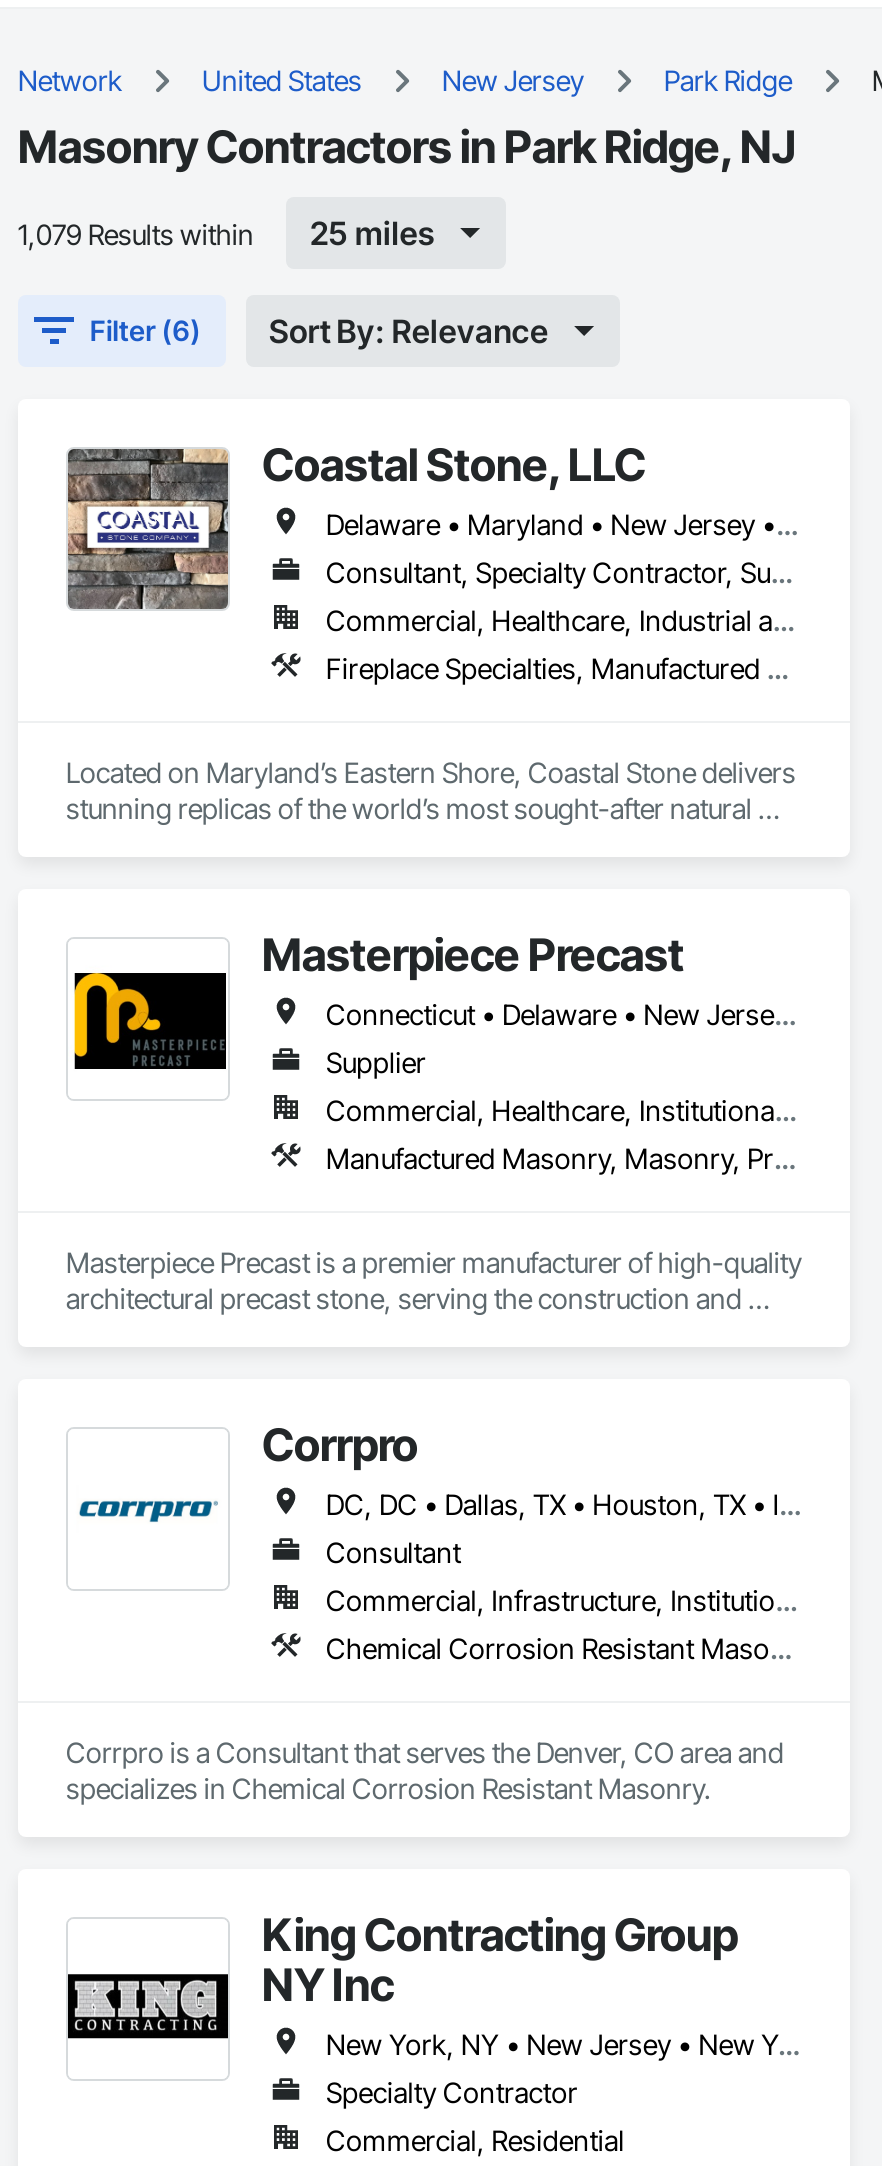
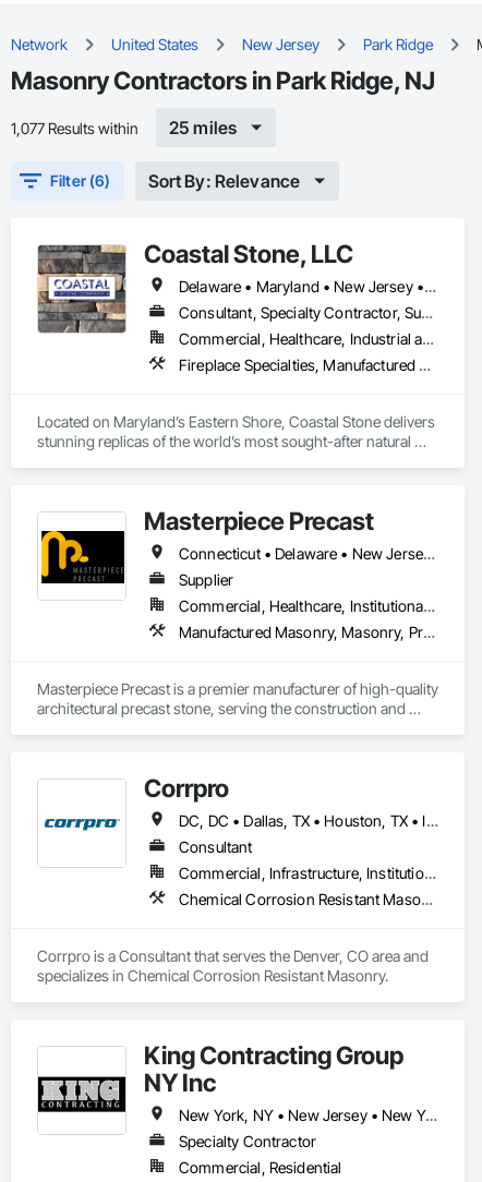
- 1,079 Results within
+ 1,077 Results within
